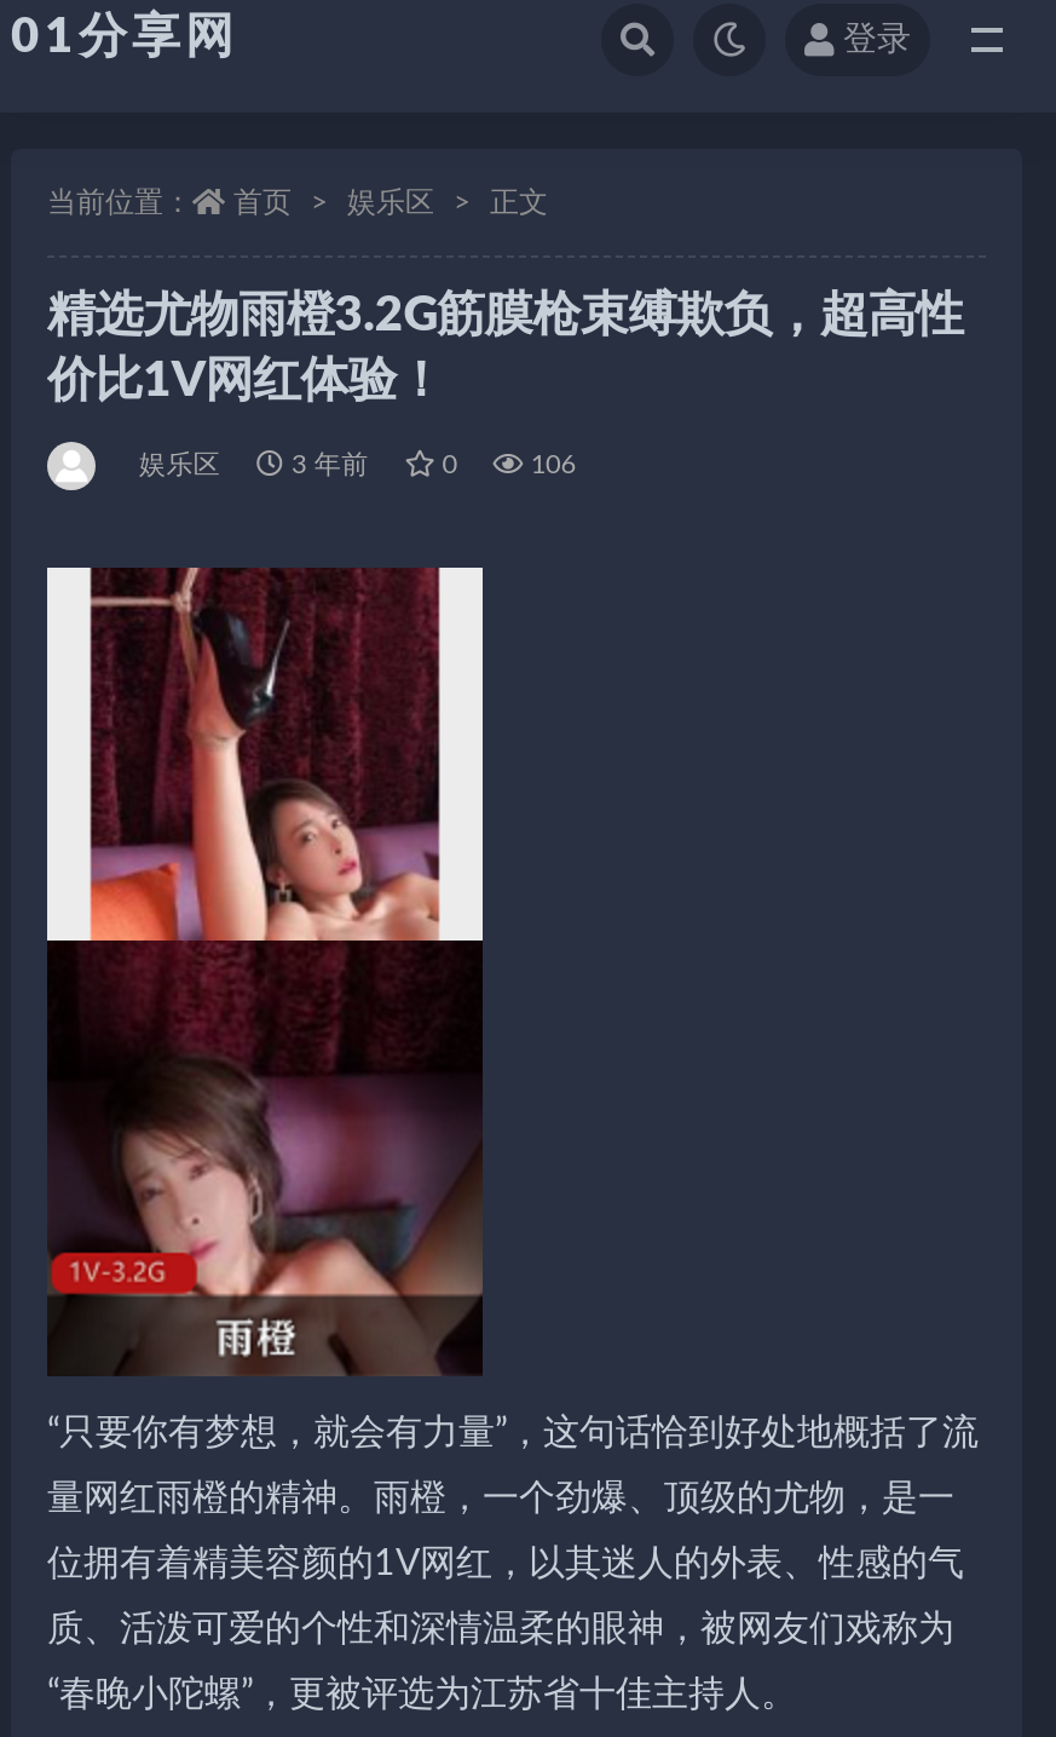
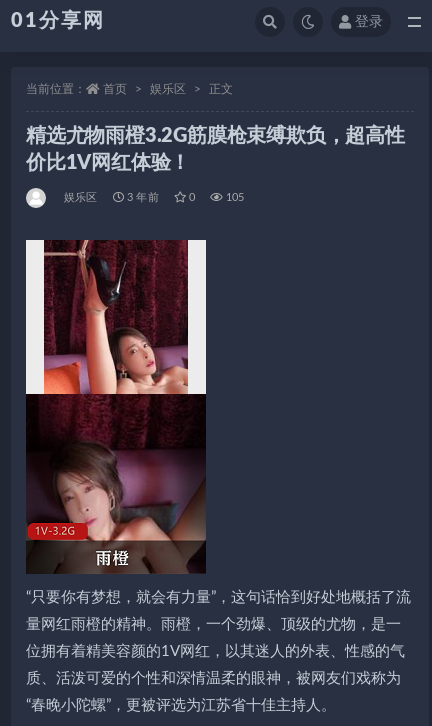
- 106
+ 105
